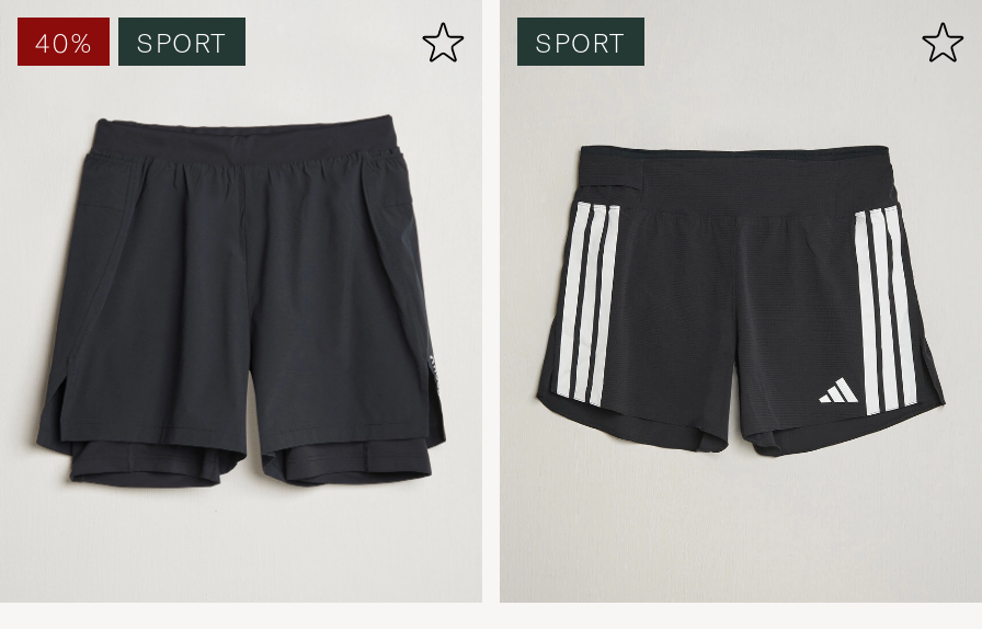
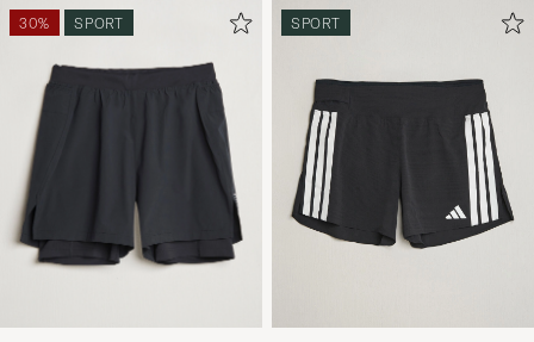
- 40% SPORT
+ 30% SPORT
